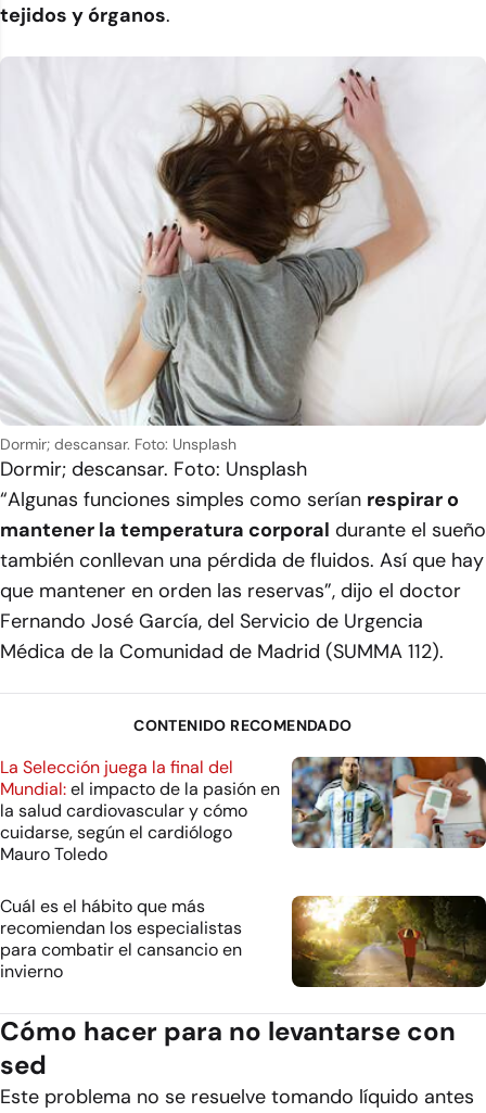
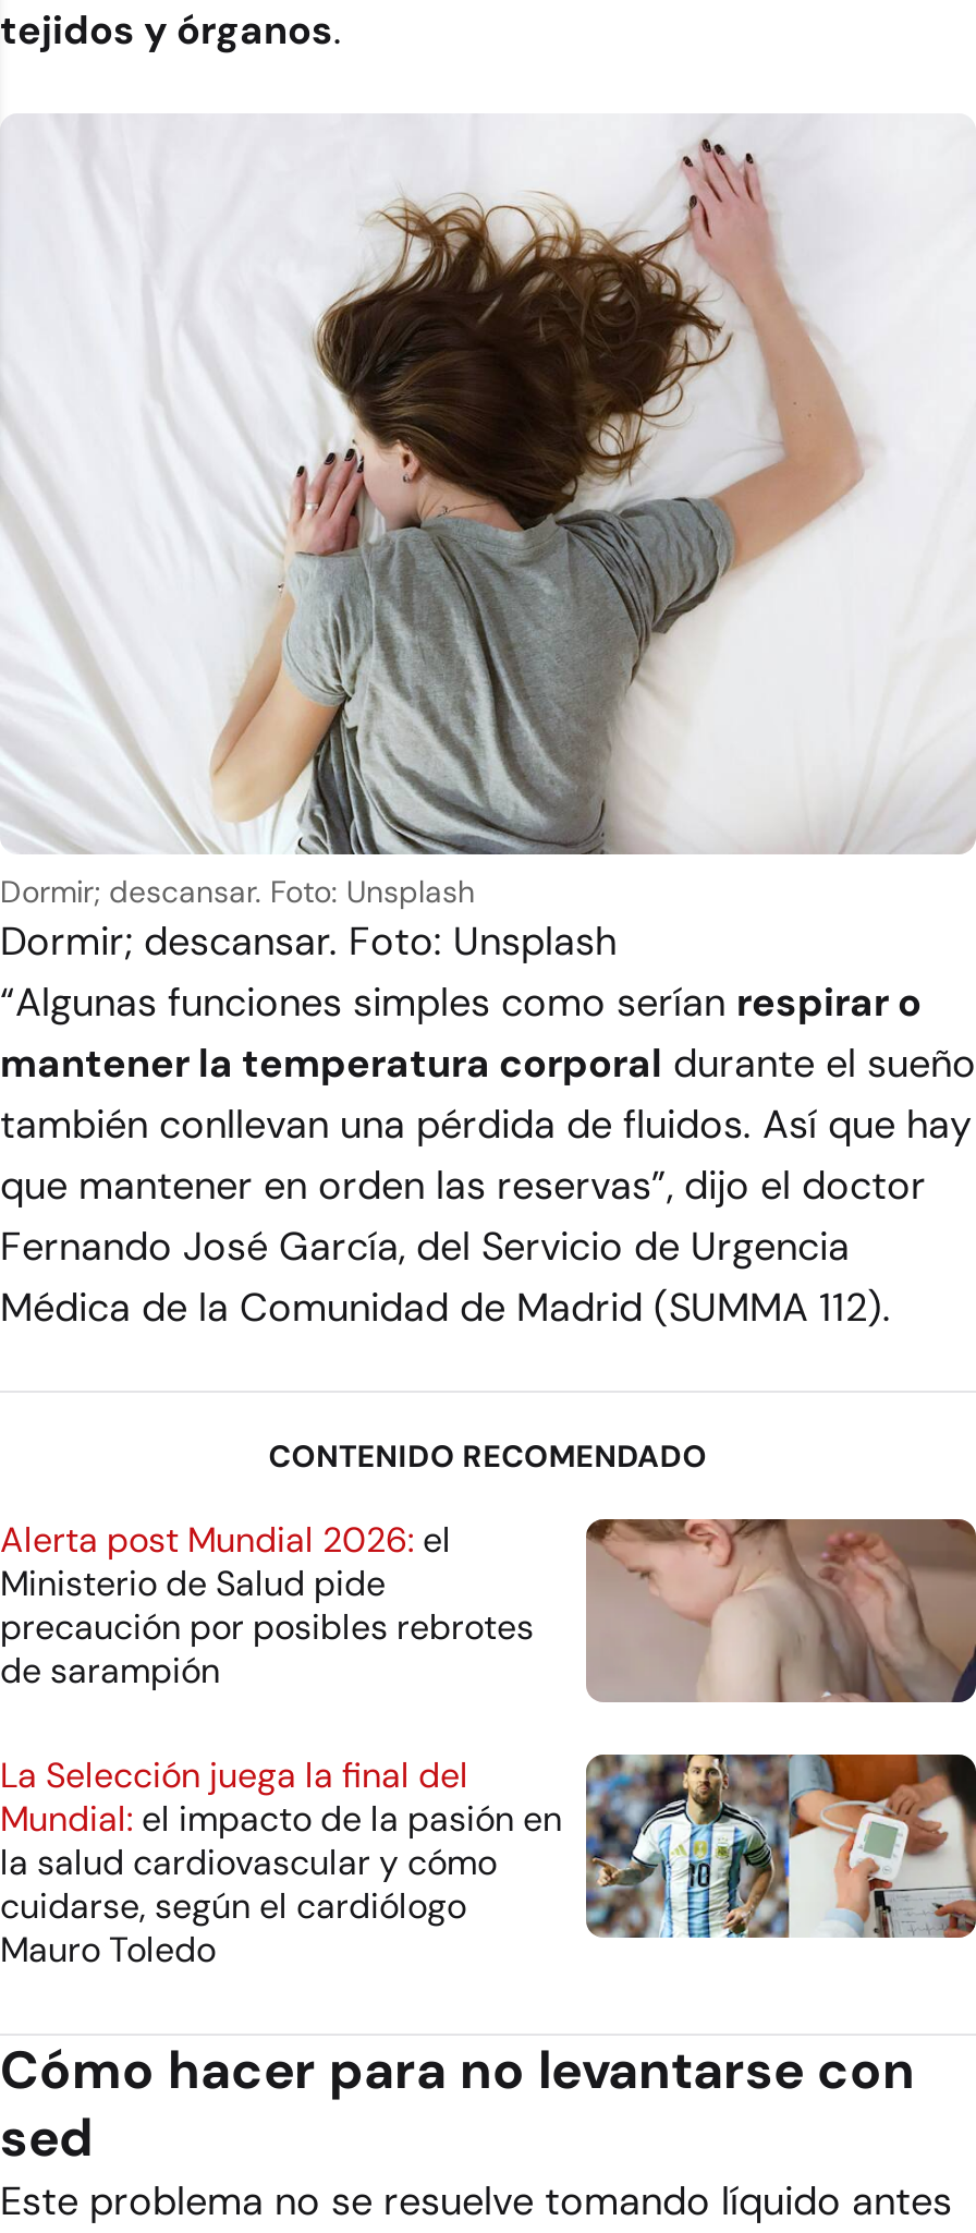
+ [image]
+ Alerta post Mundial 2026: el
+ Ministerio de Salud pide
+ precaución por posibles rebrotes
+ de sarampión

moved down: [image] | La Selección juega la final del | Mundial: el impacto de la pasión en | la salud cardiovascular y cómo | cuidarse, según el cardiólogo | Mauro Toledo

- Cuál es el hábito que más
- recomiendan los especialistas
- para combatir el cansancio en
- invierno

- [image]
